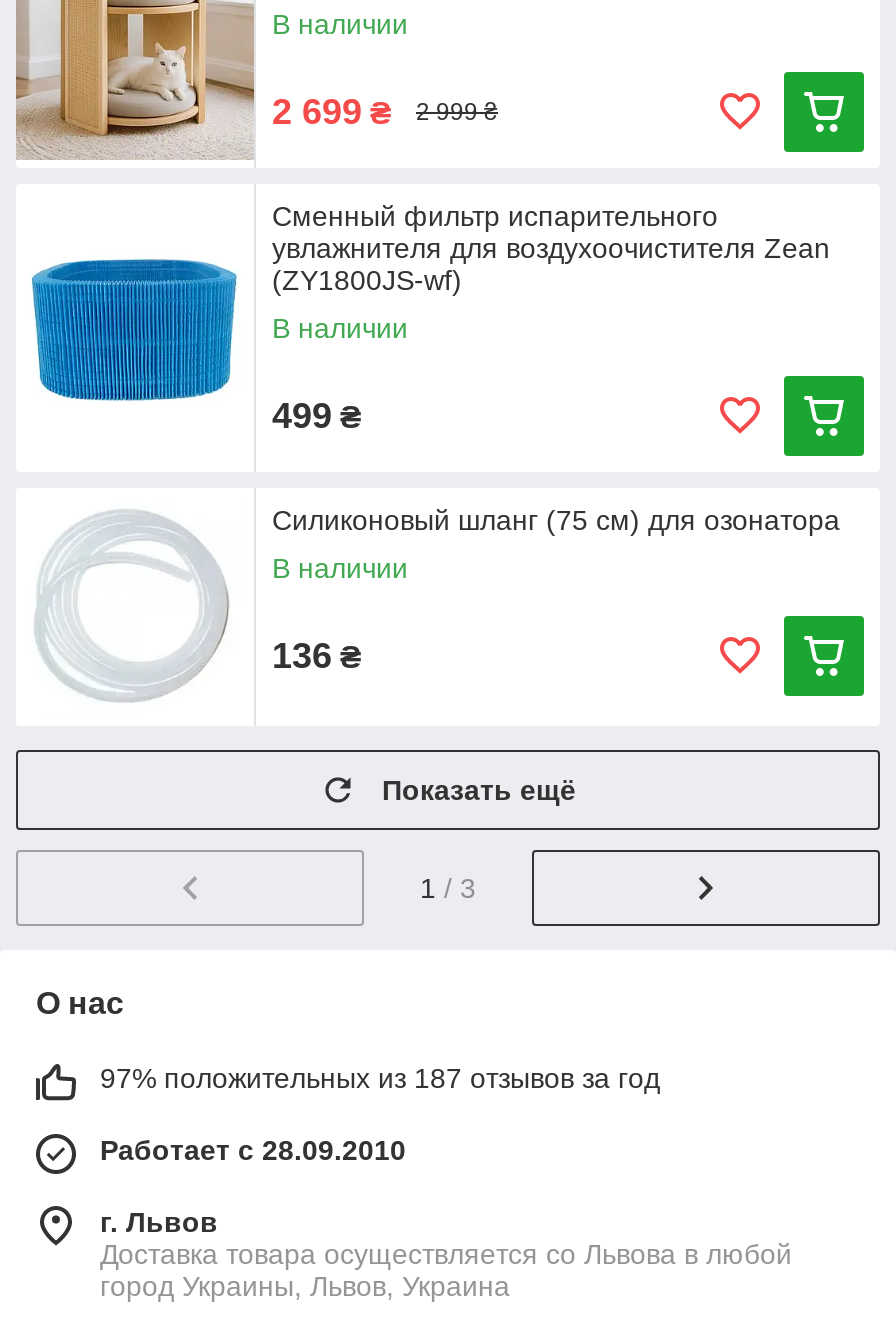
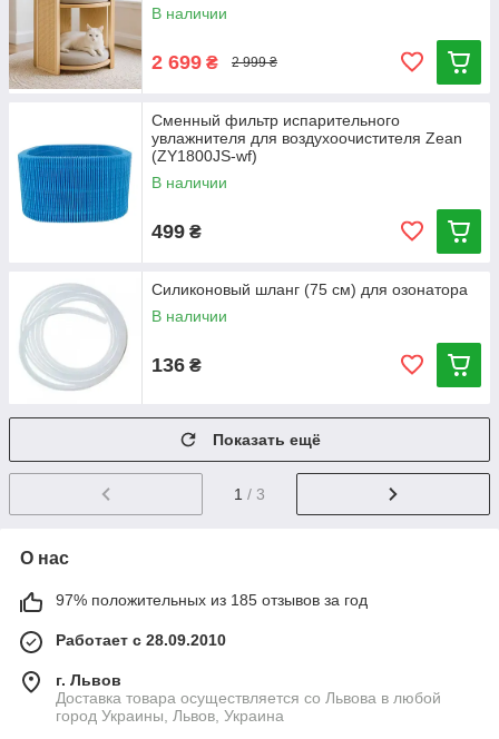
- 97% положительных из 187 отзывов за год
+ 97% положительных из 185 отзывов за год
